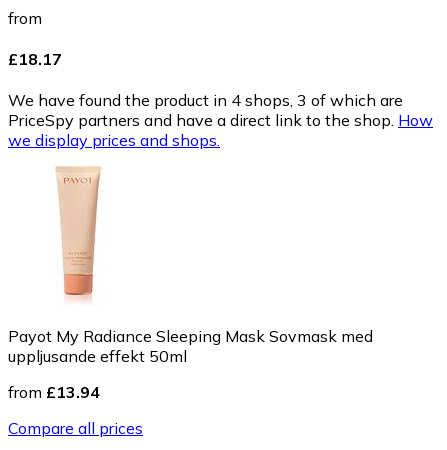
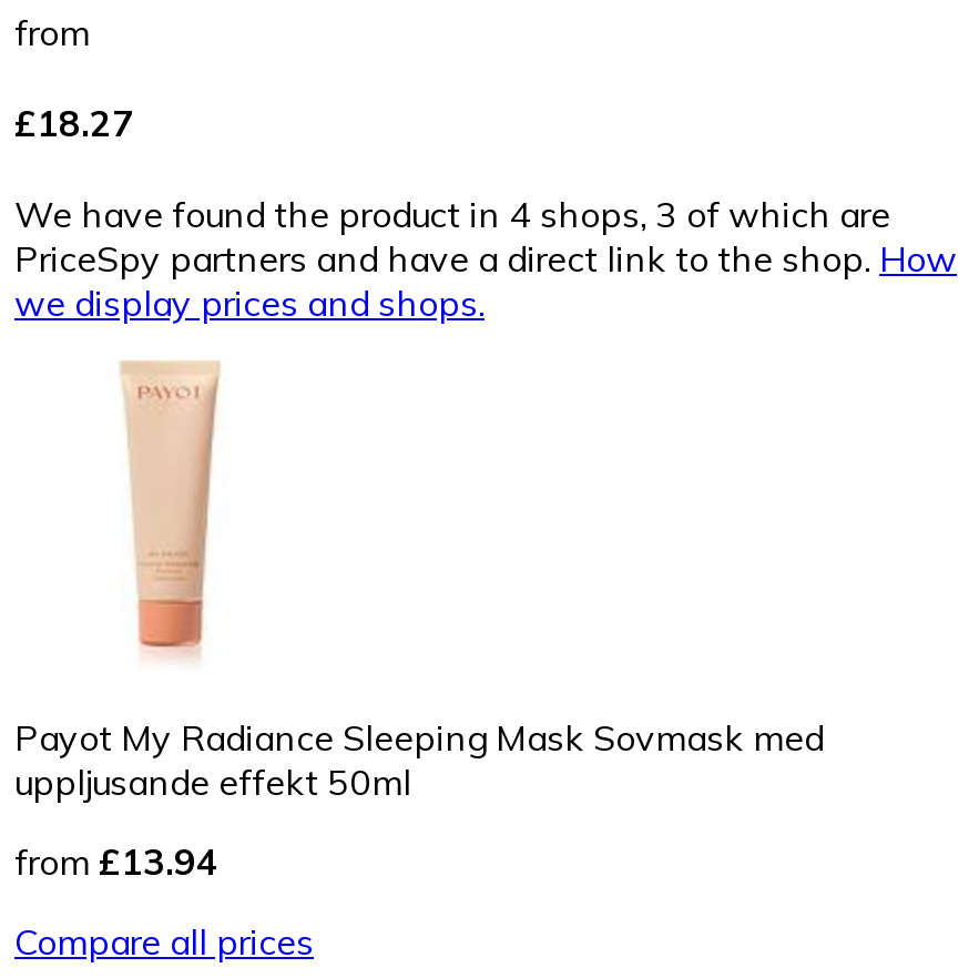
- £18.17
+ £18.27
